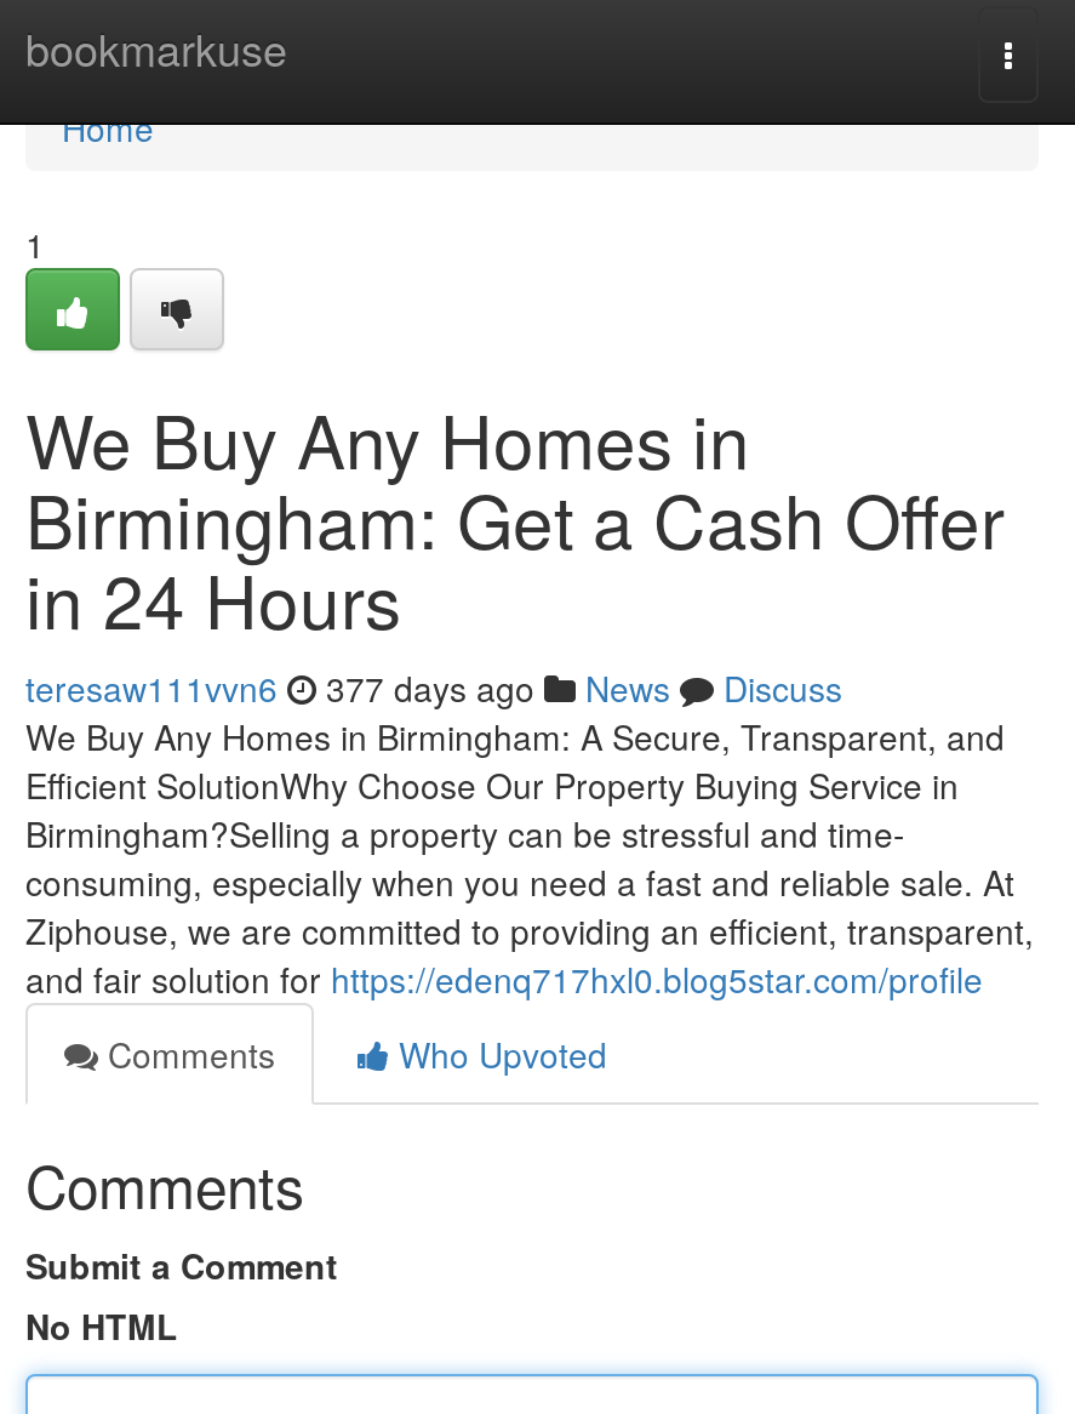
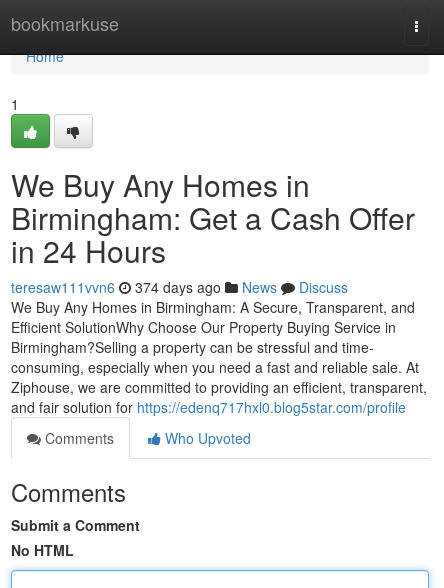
- teresaw111vvn6 377 days ago News Discuss
+ teresaw111vvn6 374 days ago News Discuss
